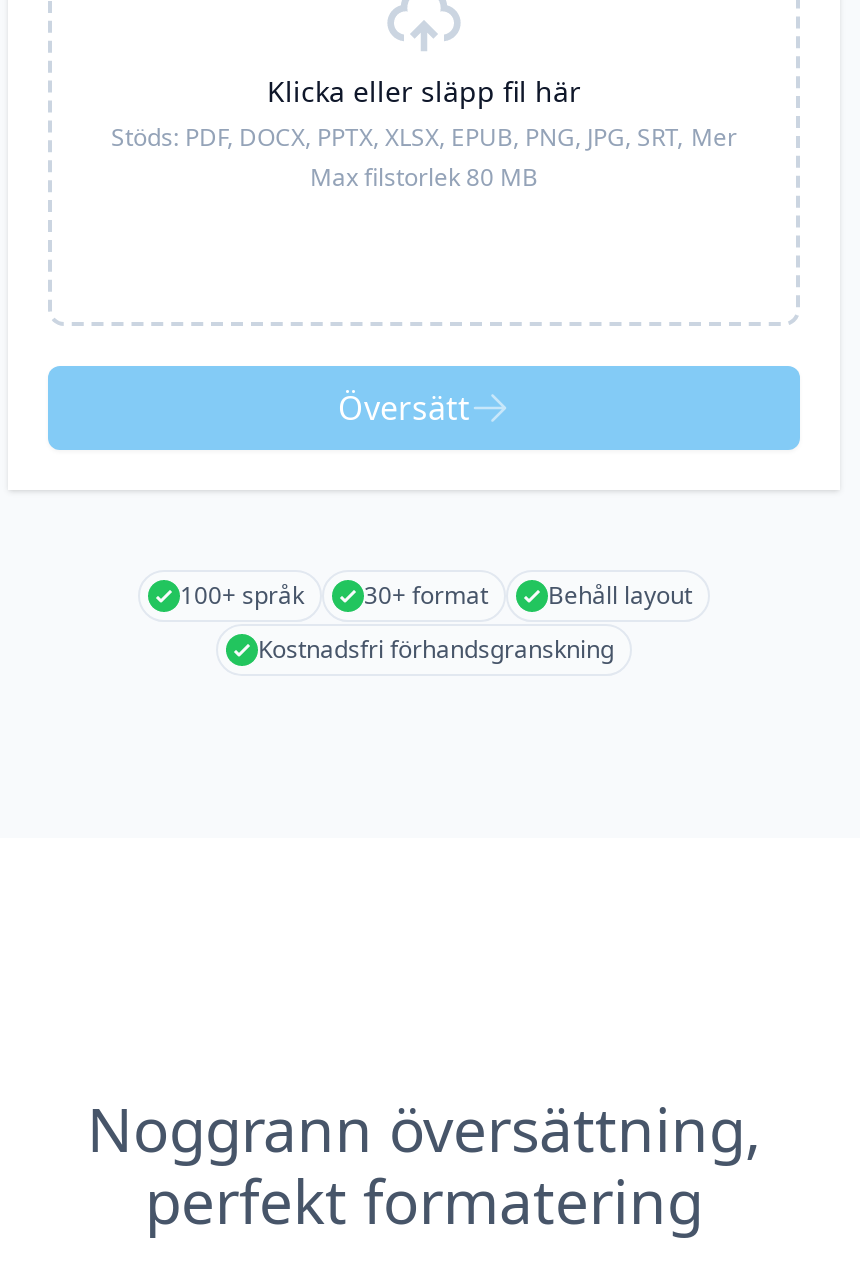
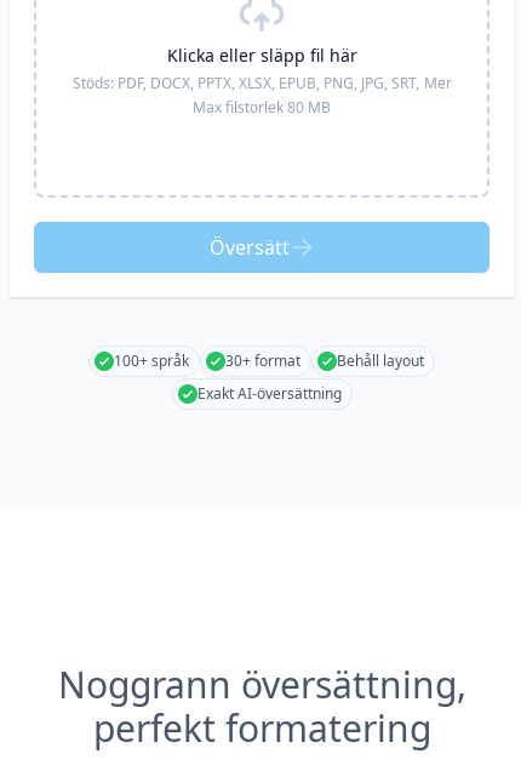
- Kostnadsfri förhandsgranskning
+ Exakt AI-översättning
